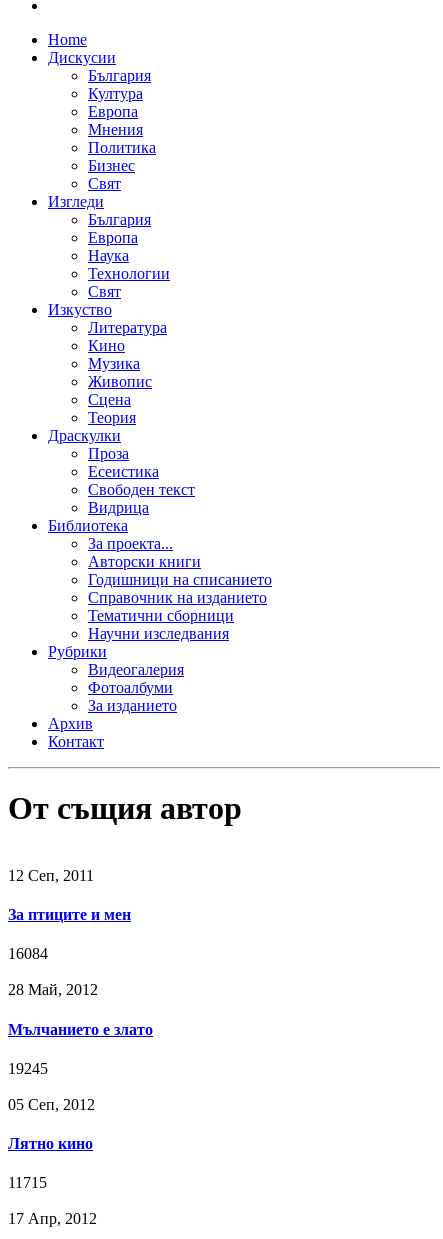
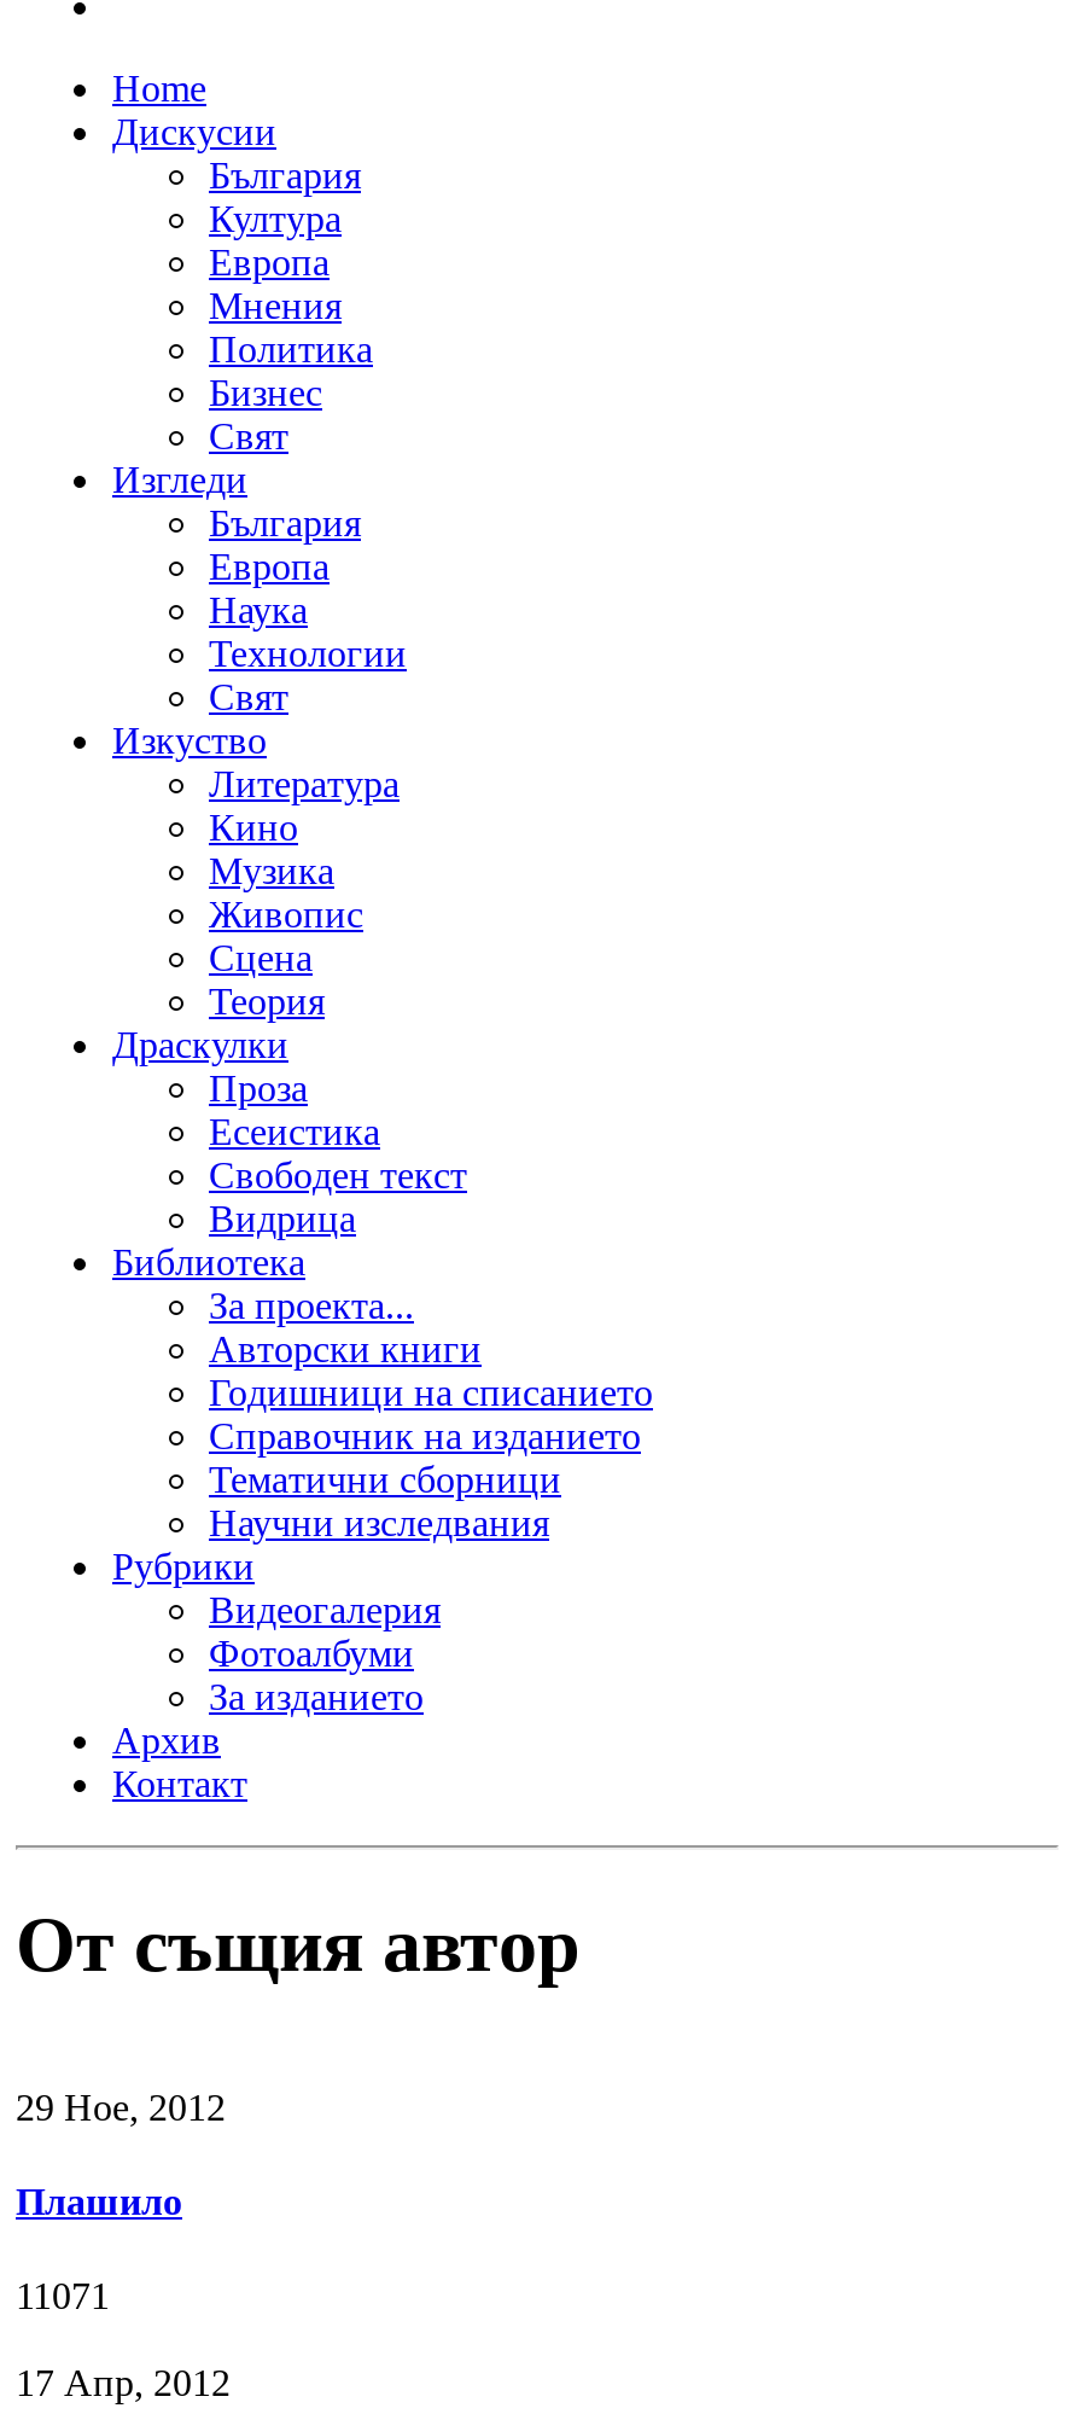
- 12 Сeп, 2011
- За птиците и мен
- 16084
- 28 Май, 2012
- Мълчанието е злато
- 19245
- 05 Сeп, 2012
- Лятно кино
- 11715
+ 29 Ное, 2012
+ Плашило
+ 11071
